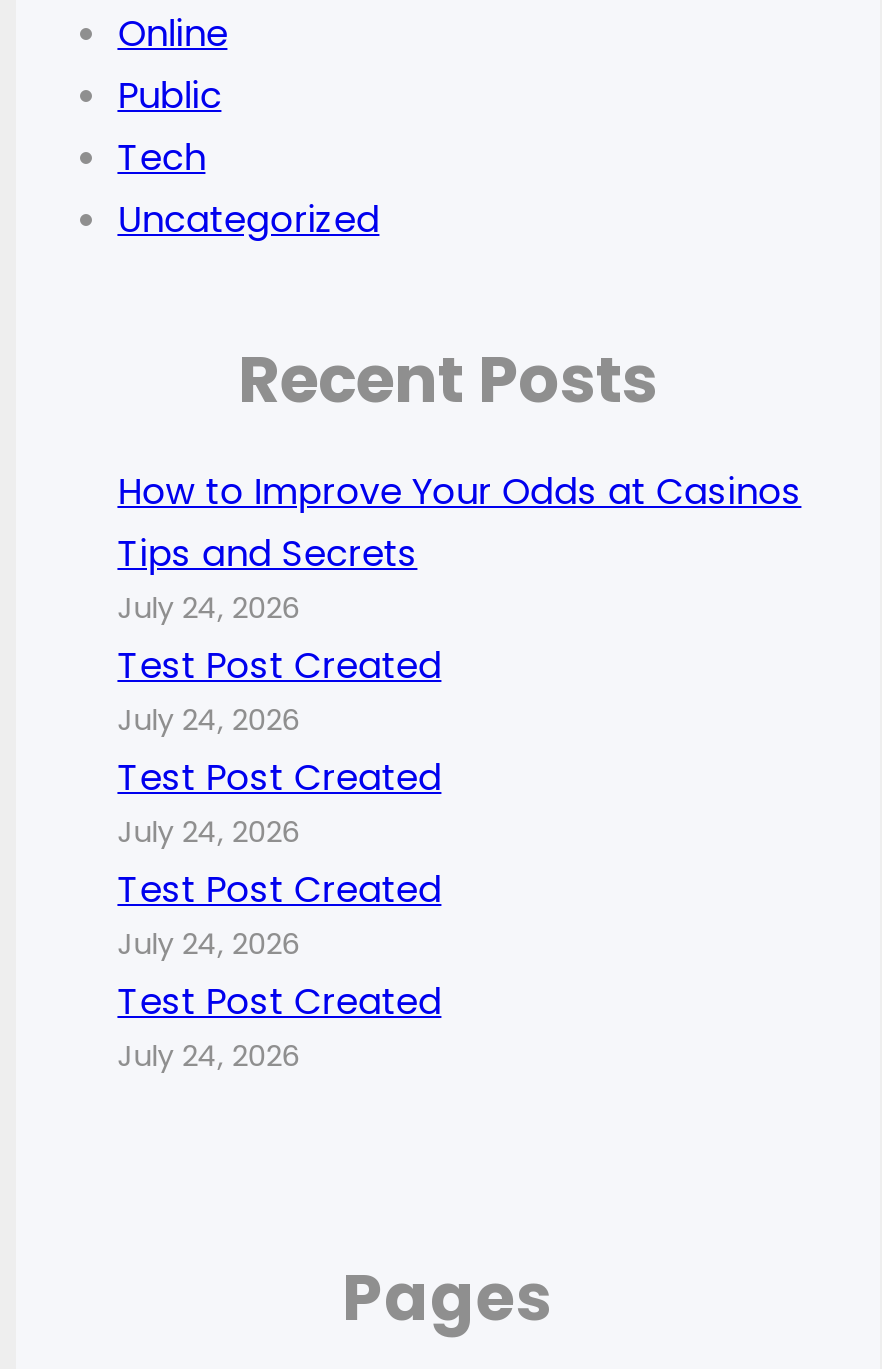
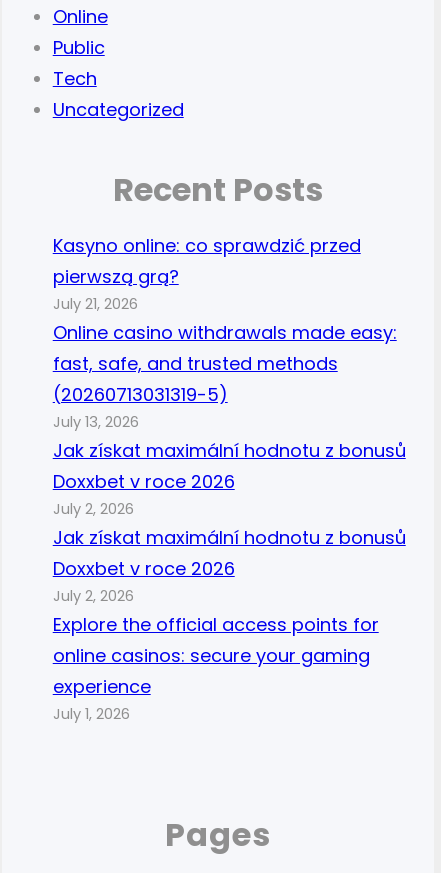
- How to Improve Your Odds at Casinos
- Tips and Secrets
- July 24, 2026
- Test Post Created
- July 24, 2026
- Test Post Created
- July 24, 2026
- Test Post Created
- July 24, 2026
- Test Post Created
- July 24, 2026
+ Kasyno online: co sprawdzić przed
+ pierwszą grą?
+ July 21, 2026
+ Online casino withdrawals made easy:
+ fast, safe, and trusted methods
+ (20260713031319-5)
+ July 13, 2026
+ Jak získat maximální hodnotu z bonusů
+ Doxxbet v roce 2026
+ July 2, 2026
+ Jak získat maximální hodnotu z bonusů
+ Doxxbet v roce 2026
+ July 2, 2026
+ Explore the official access points for
+ online casinos: secure your gaming
+ experience
+ July 1, 2026
